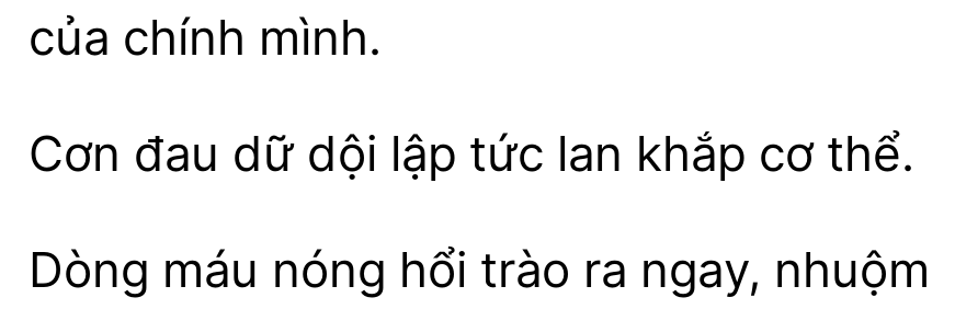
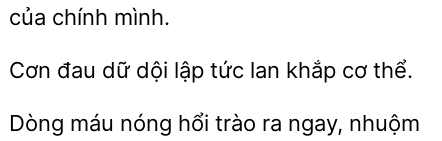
- Cơn đau
- dội
- lan khắp cơ thể.
+ đau dữ dội lập
+ lan khắp
+ thể.

- nóng
- trào
+ nóng hổi trào
